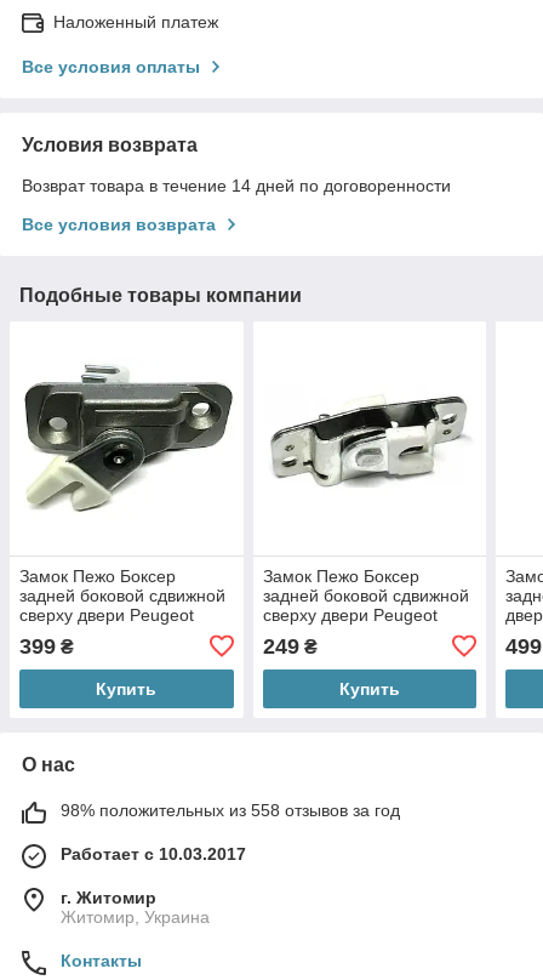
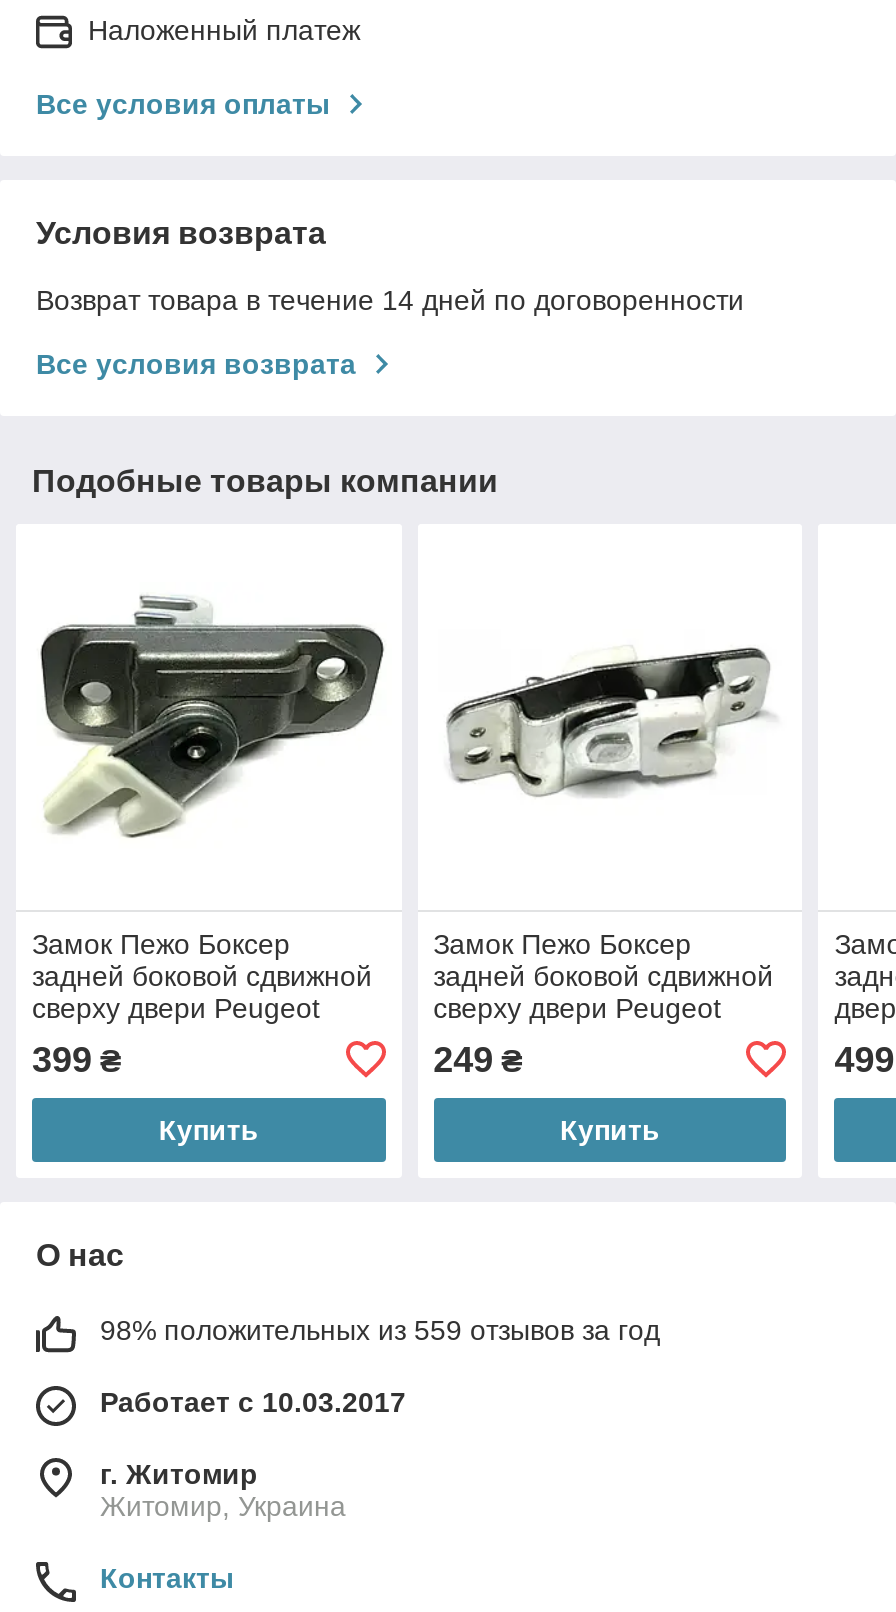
- 98% положительных из 558 отзывов за год
+ 98% положительных из 559 отзывов за год
